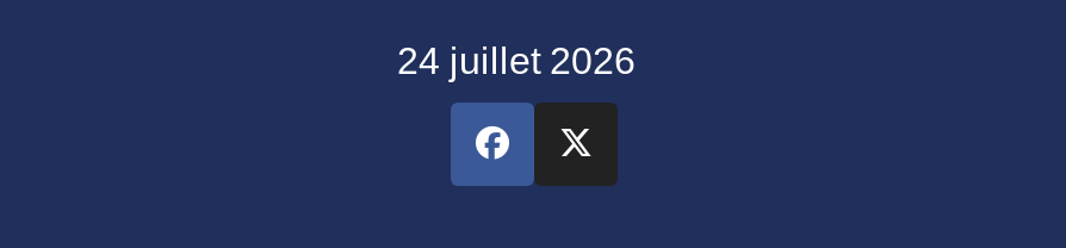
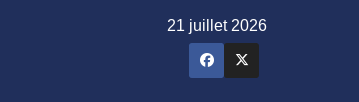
- 24 juillet 2026
+ 21 juillet 2026
